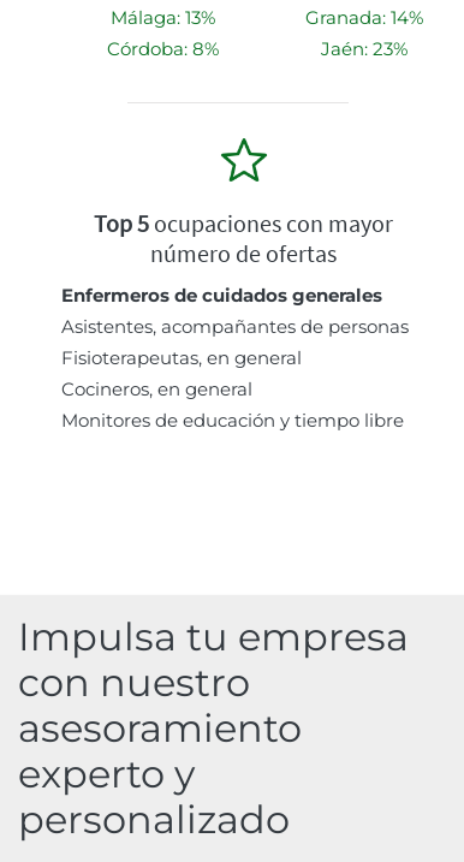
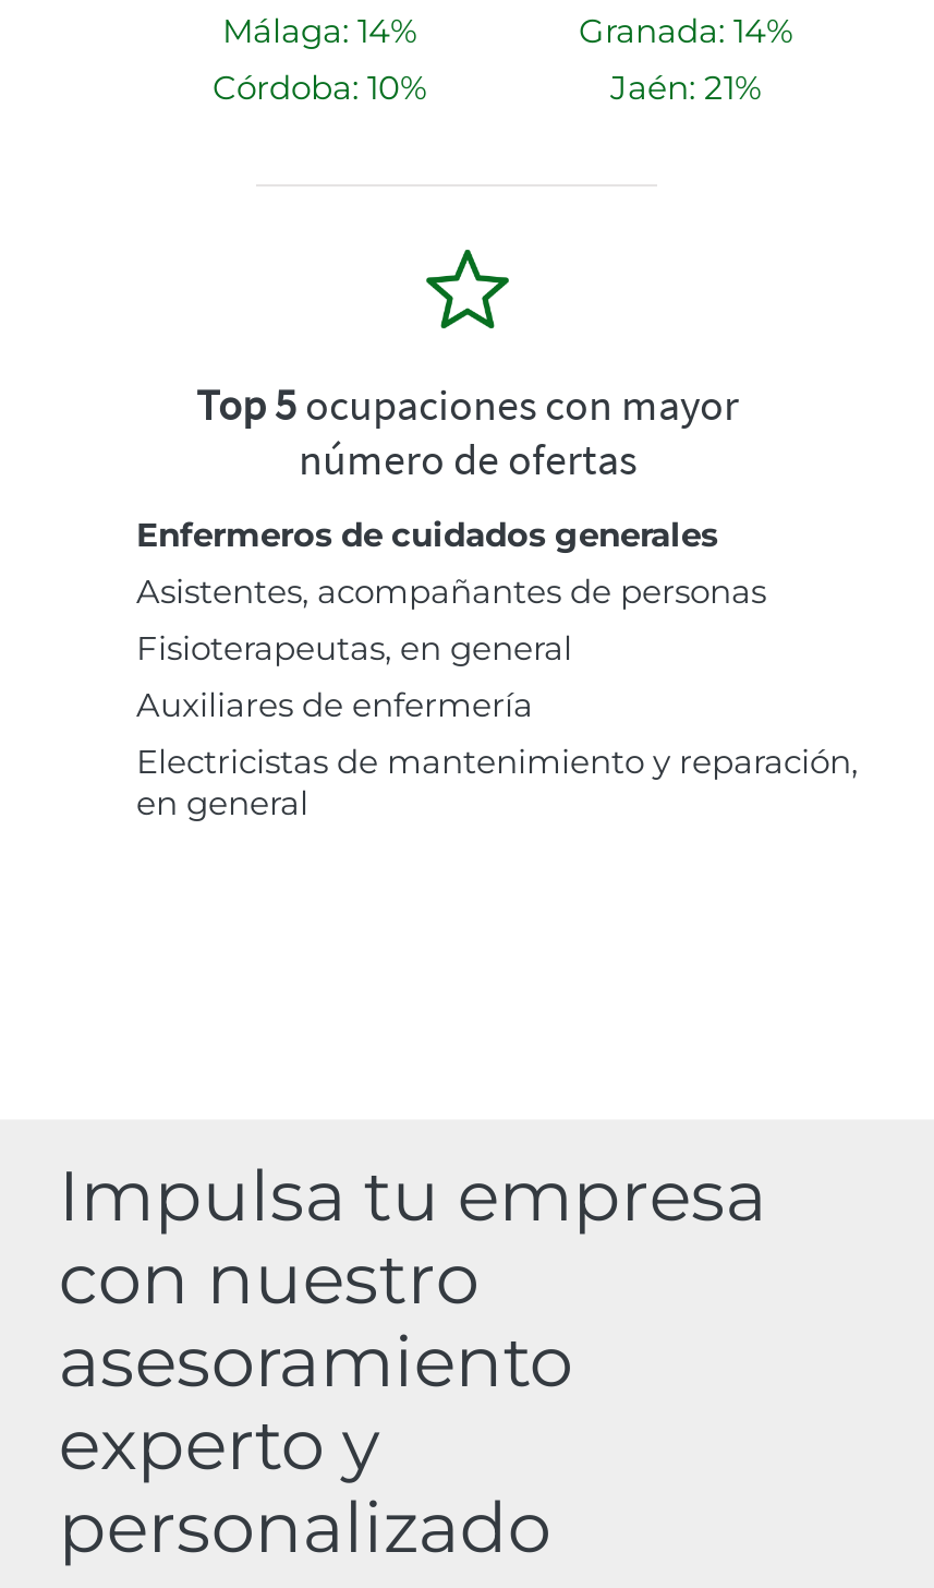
- Málaga: 13%
+ Málaga: 14%

- Córdoba: 8%
+ Córdoba: 10%

- Jaén: 23%
+ Jaén: 21%

- Cocineros, en general
- Monitores de educación y tiempo libre
+ Auxiliares de enfermería
+ Electricistas de mantenimiento y reparación,
+ en general
